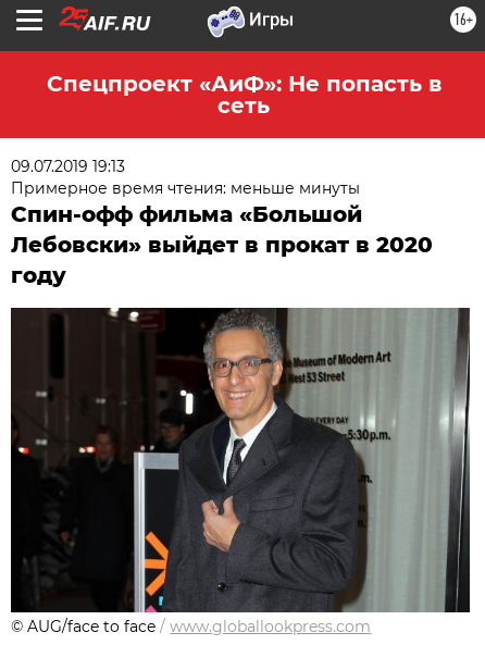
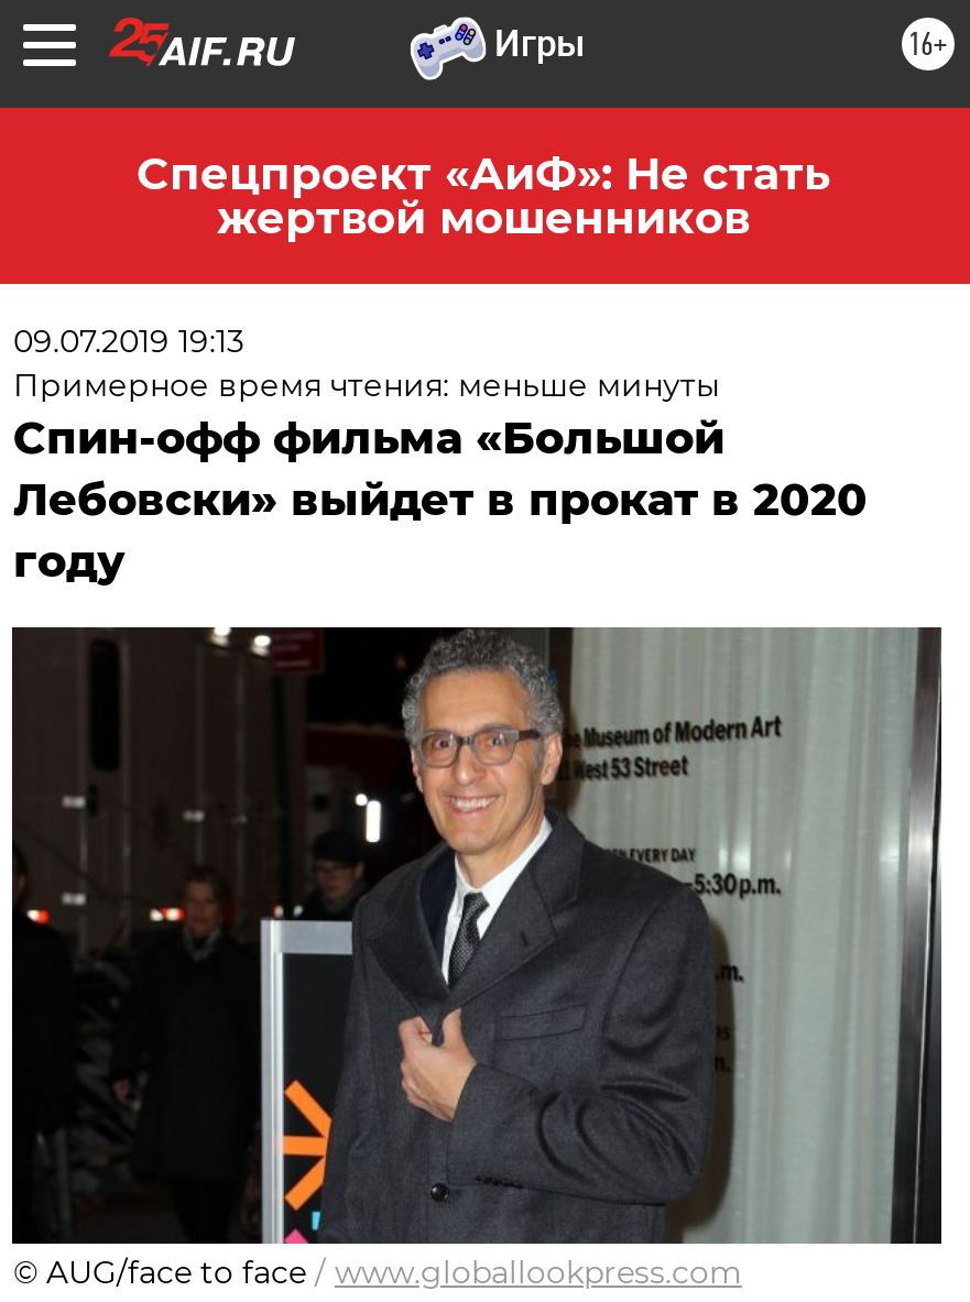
- Спецпроект «АиФ»: Не попасть в
- сеть
+ Спецпроект «АиФ»: Не стать
+ жертвой мошенников
